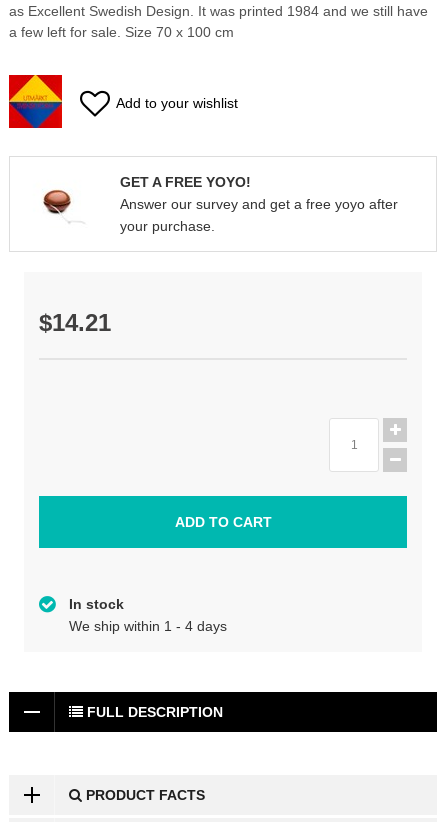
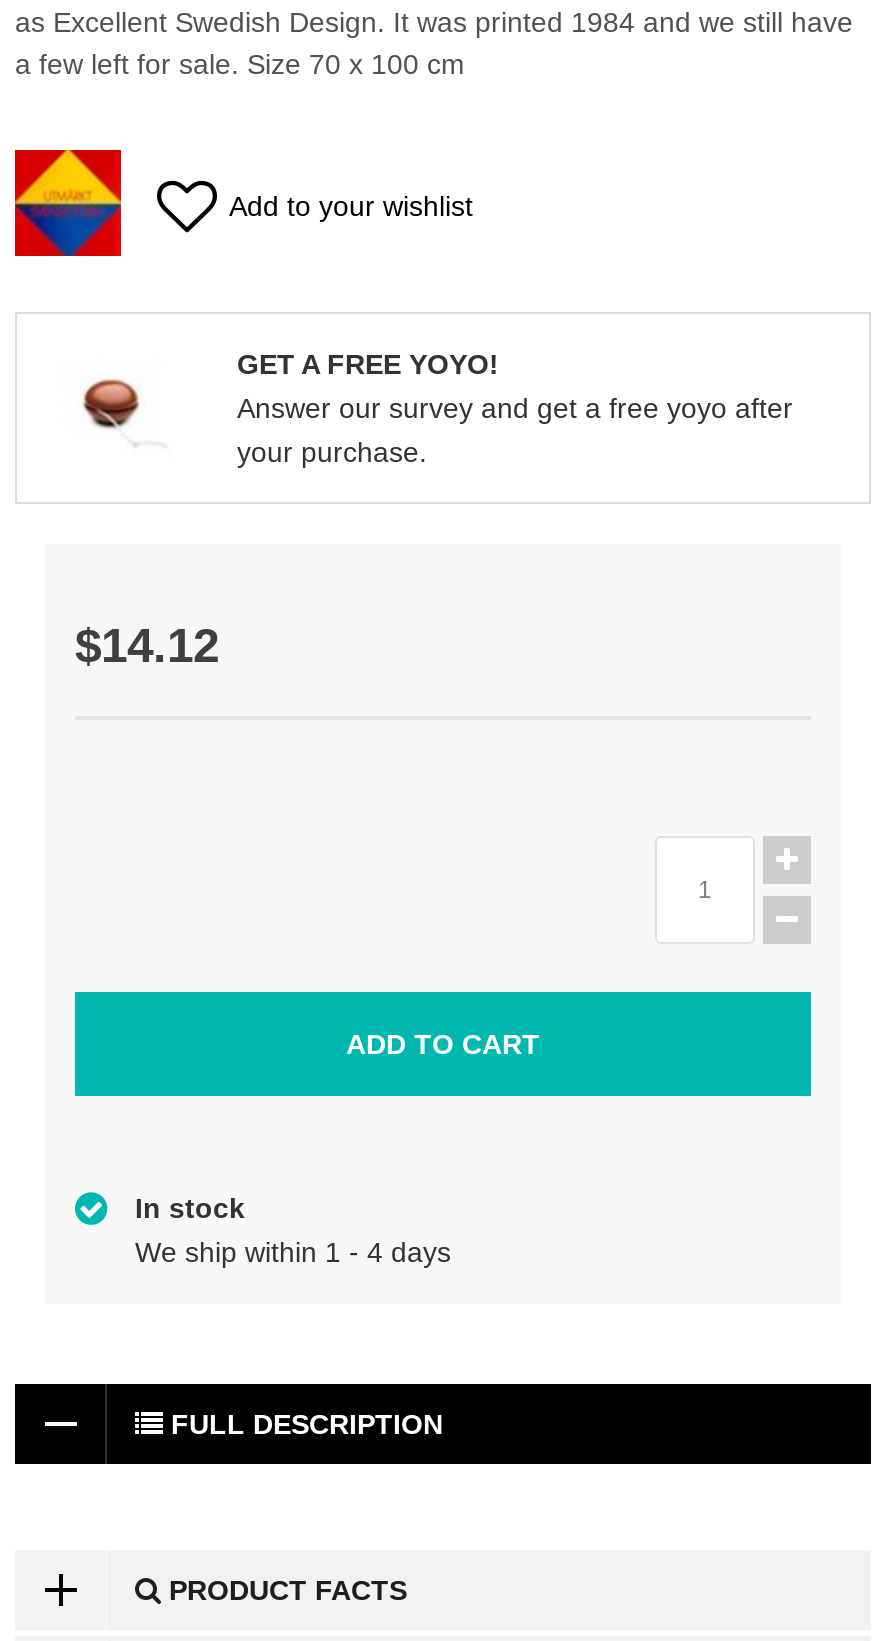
- $14.21
+ $14.12
